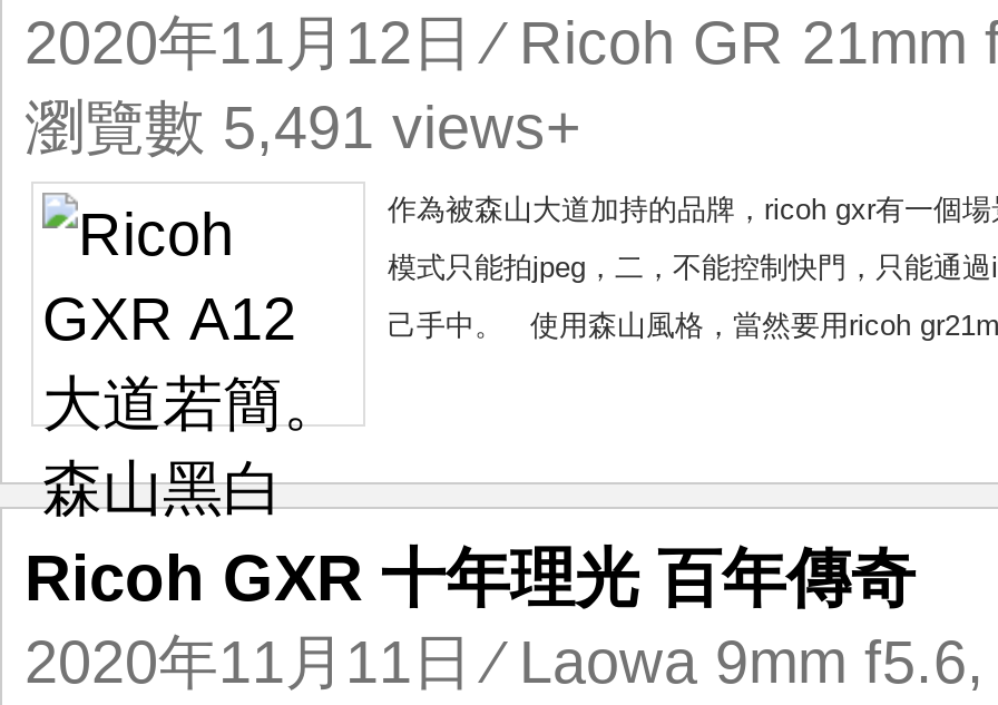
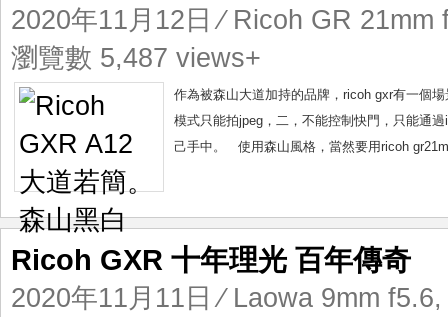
- 瀏覽數 5,491 views+
+ 瀏覽數 5,487 views+
